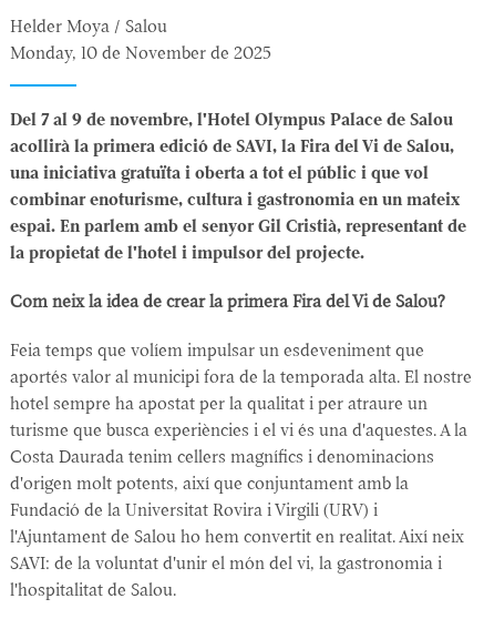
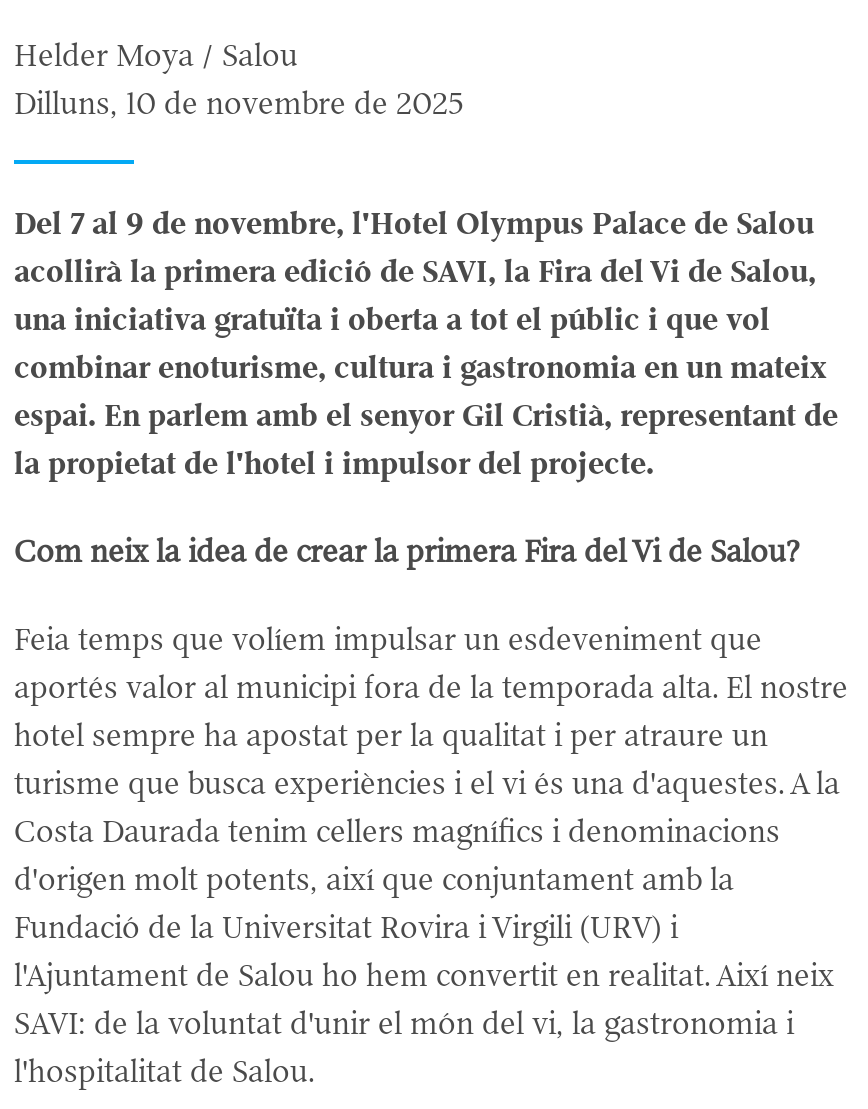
- Monday, 10 de November de 2025
+ Dilluns, 10 de novembre de 2025
